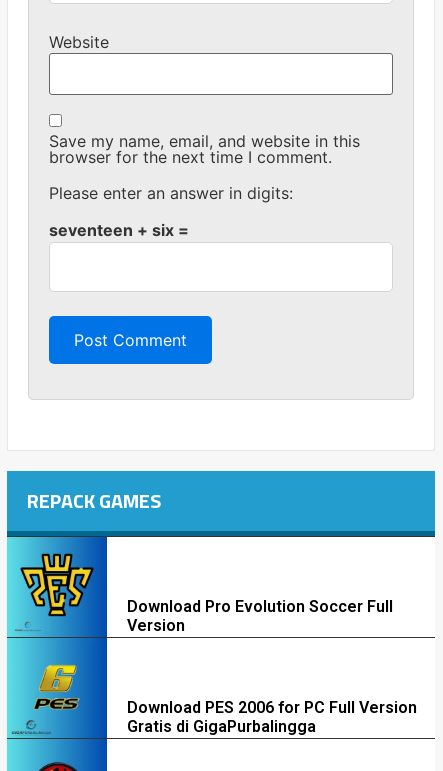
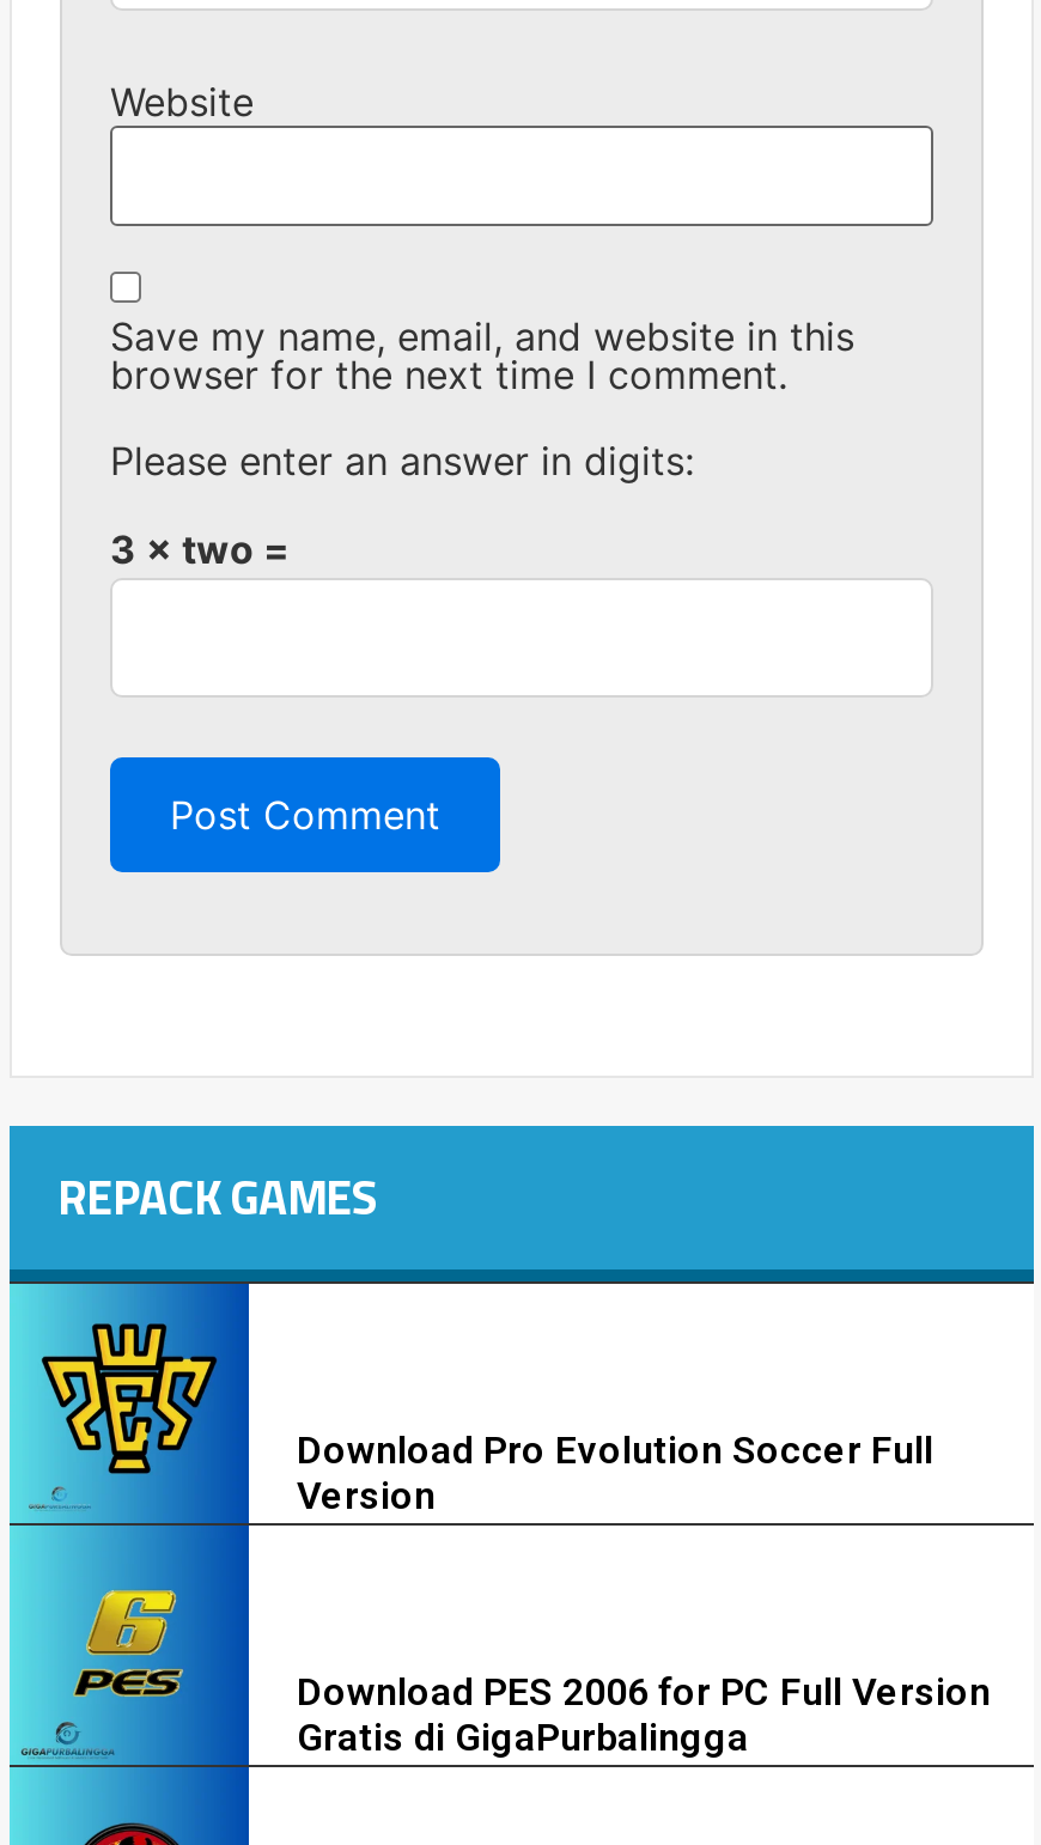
- seventeen + six =
+ 3 × two =
